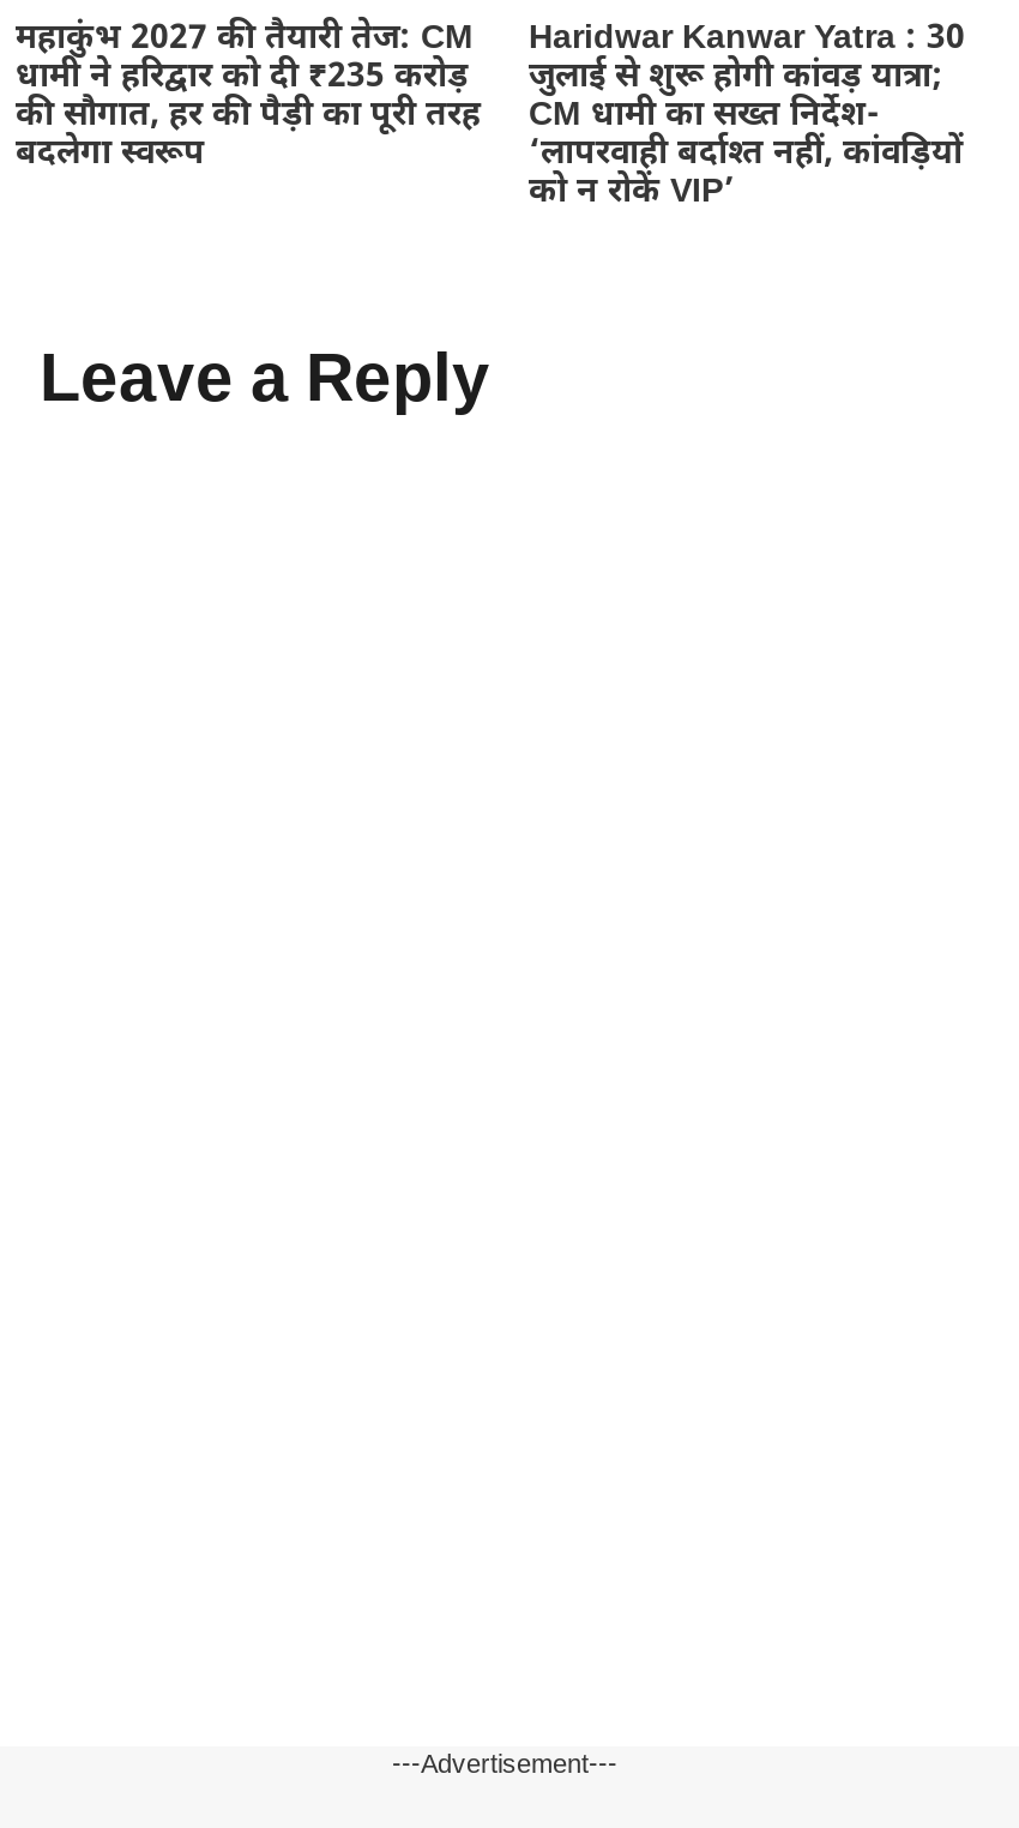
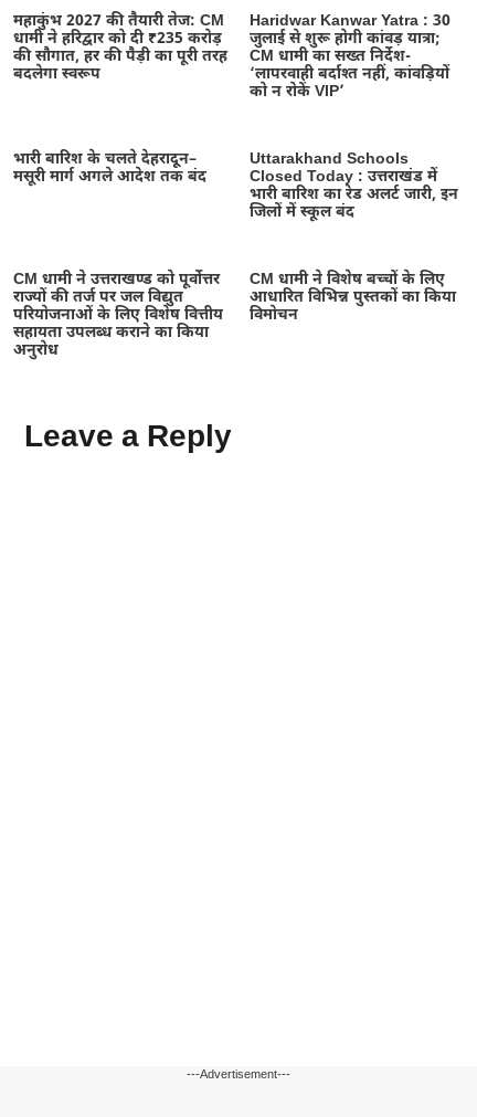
+ भारी बारिश के चलते देहरादून–
+ मसूरी मार्ग अगले आदेश तक बंद

+ Uttarakhand Schools
+ Closed Today : उत्तराखंड में
+ भारी बारिश का रेड अलर्ट जारी, इन
+ जिलों में स्कूल बंद
+ CM धामी ने उत्तराखण्ड को पूर्वाेत्तर
+ राज्यों की तर्ज पर जल विद्युत
+ परियोजनाओं के लिए विशेष वित्तीय
+ सहायता उपलब्ध कराने का किया
+ अनुरोध

+ CM धामी ने विशेष बच्चों के लिए
+ आधारित विभिन्न पुस्तकों का किया
+ विमोचन
